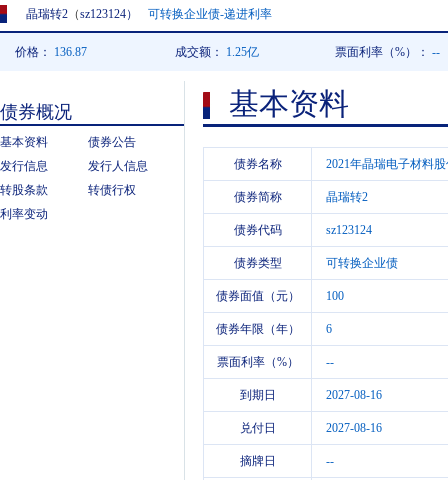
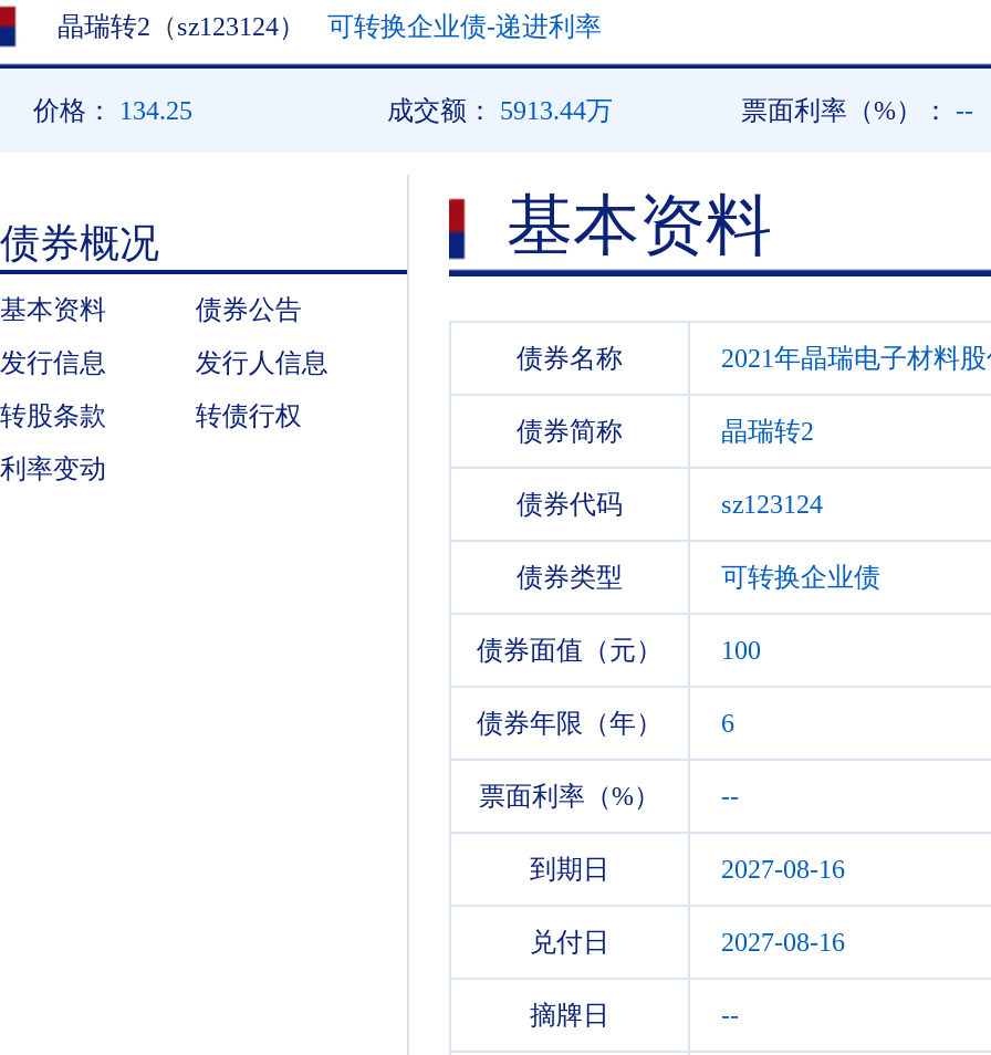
- 价格： 136.87
+ 价格： 134.25

- 成交额： 1.25亿
+ 成交额： 5913.44万
